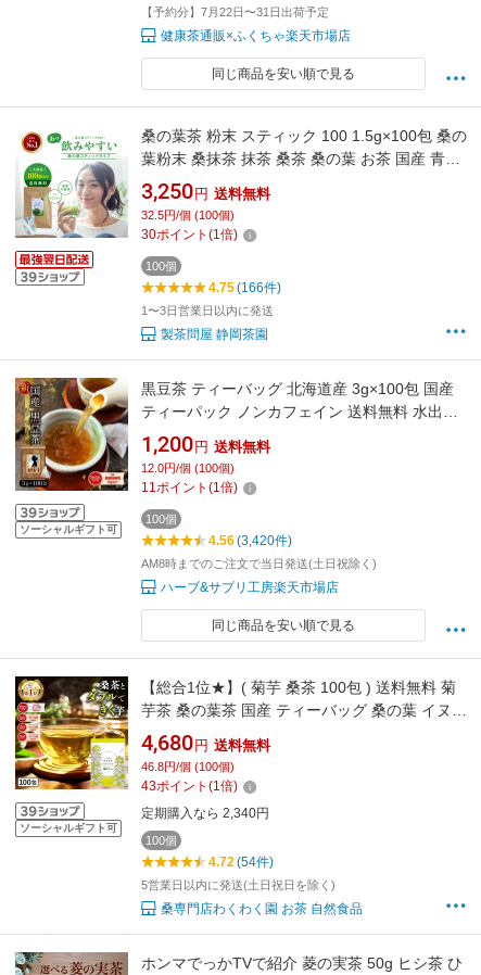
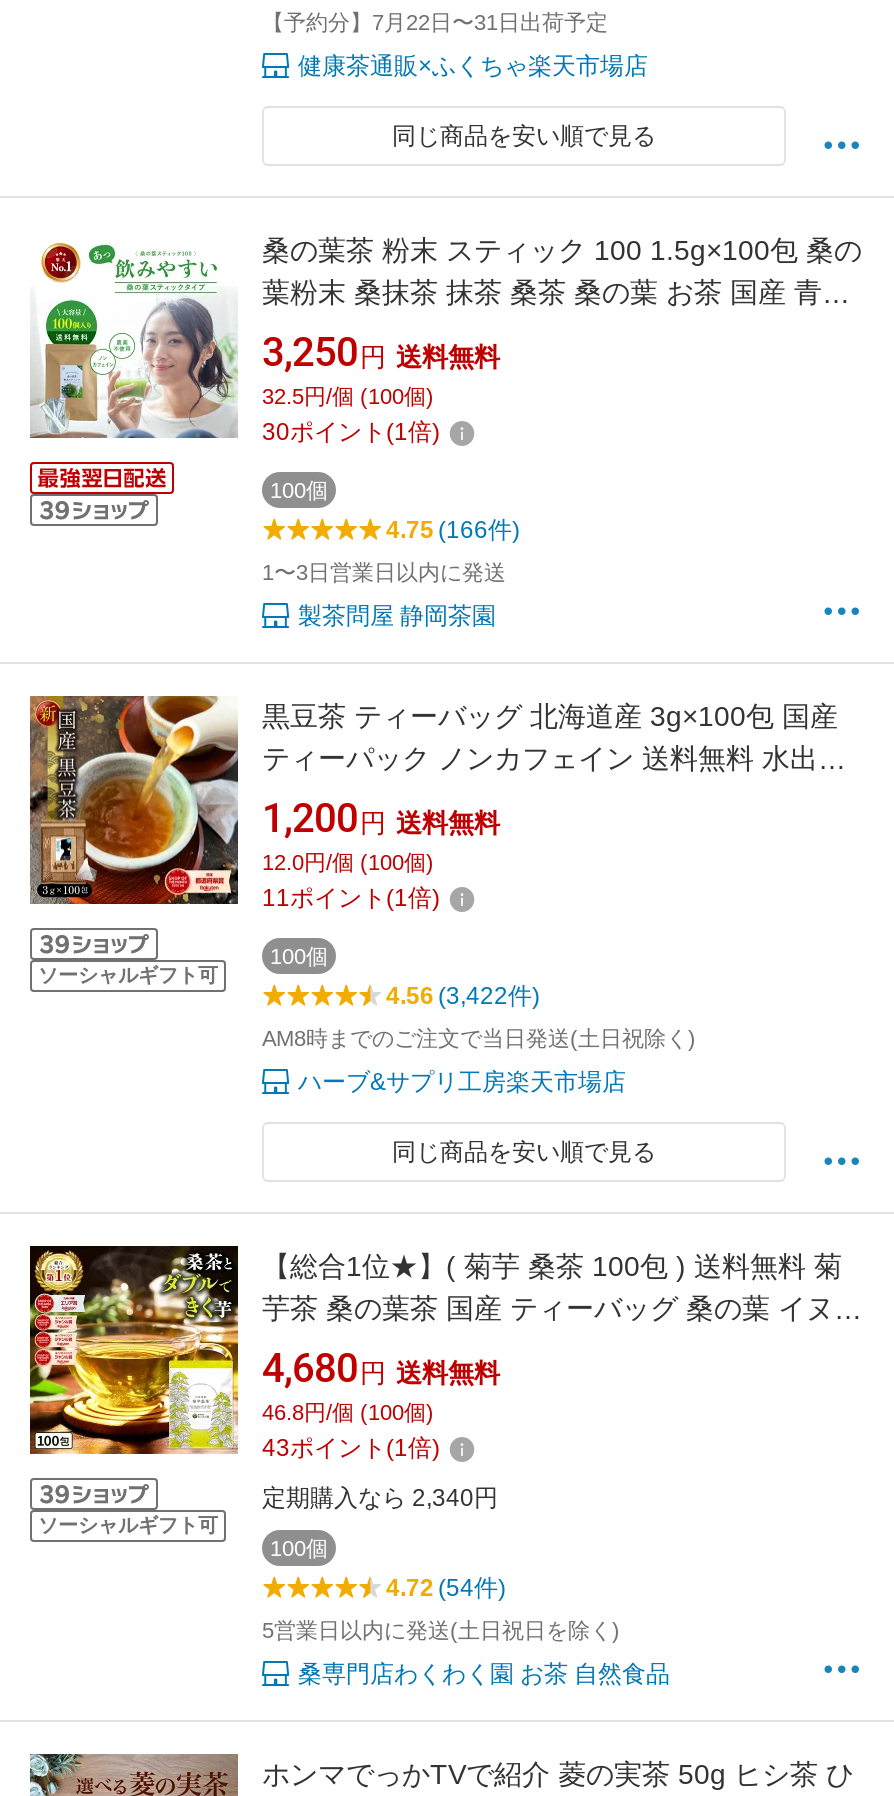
- 4.56 (3,420件)
+ 4.56 (3,422件)
